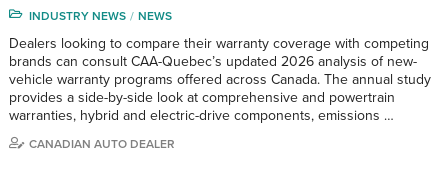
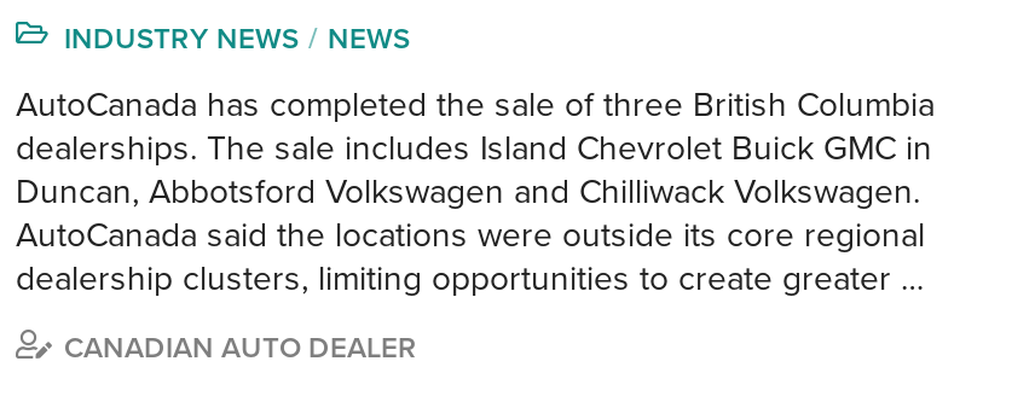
- Dealers looking to compare their warranty coverage with competing
- brands can consult CAA-Quebec’s updated 2026 analysis of new-
- vehicle warranty programs offered across Canada. The annual study
- provides a side-by-side look at comprehensive and powertrain
- warranties, hybrid and electric-drive components, emissions …
+ AutoCanada has completed the sale of three British Columbia
+ dealerships. The sale includes Island Chevrolet Buick GMC in
+ Duncan, Abbotsford Volkswagen and Chilliwack Volkswagen.
+ AutoCanada said the locations were outside its core regional
+ dealership clusters, limiting opportunities to create greater …
